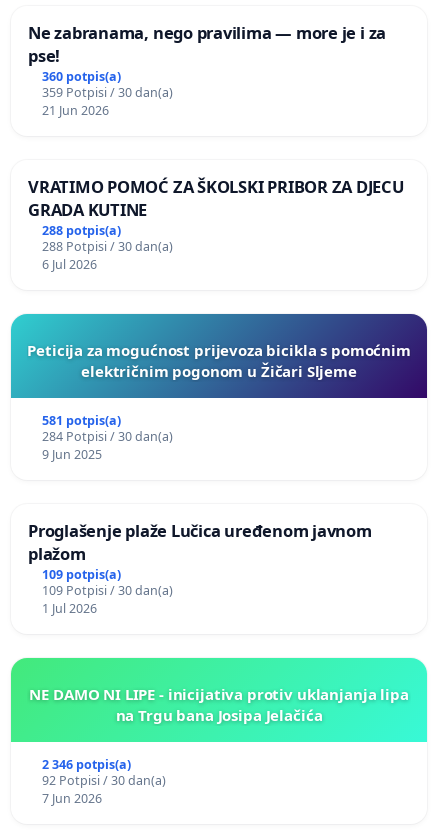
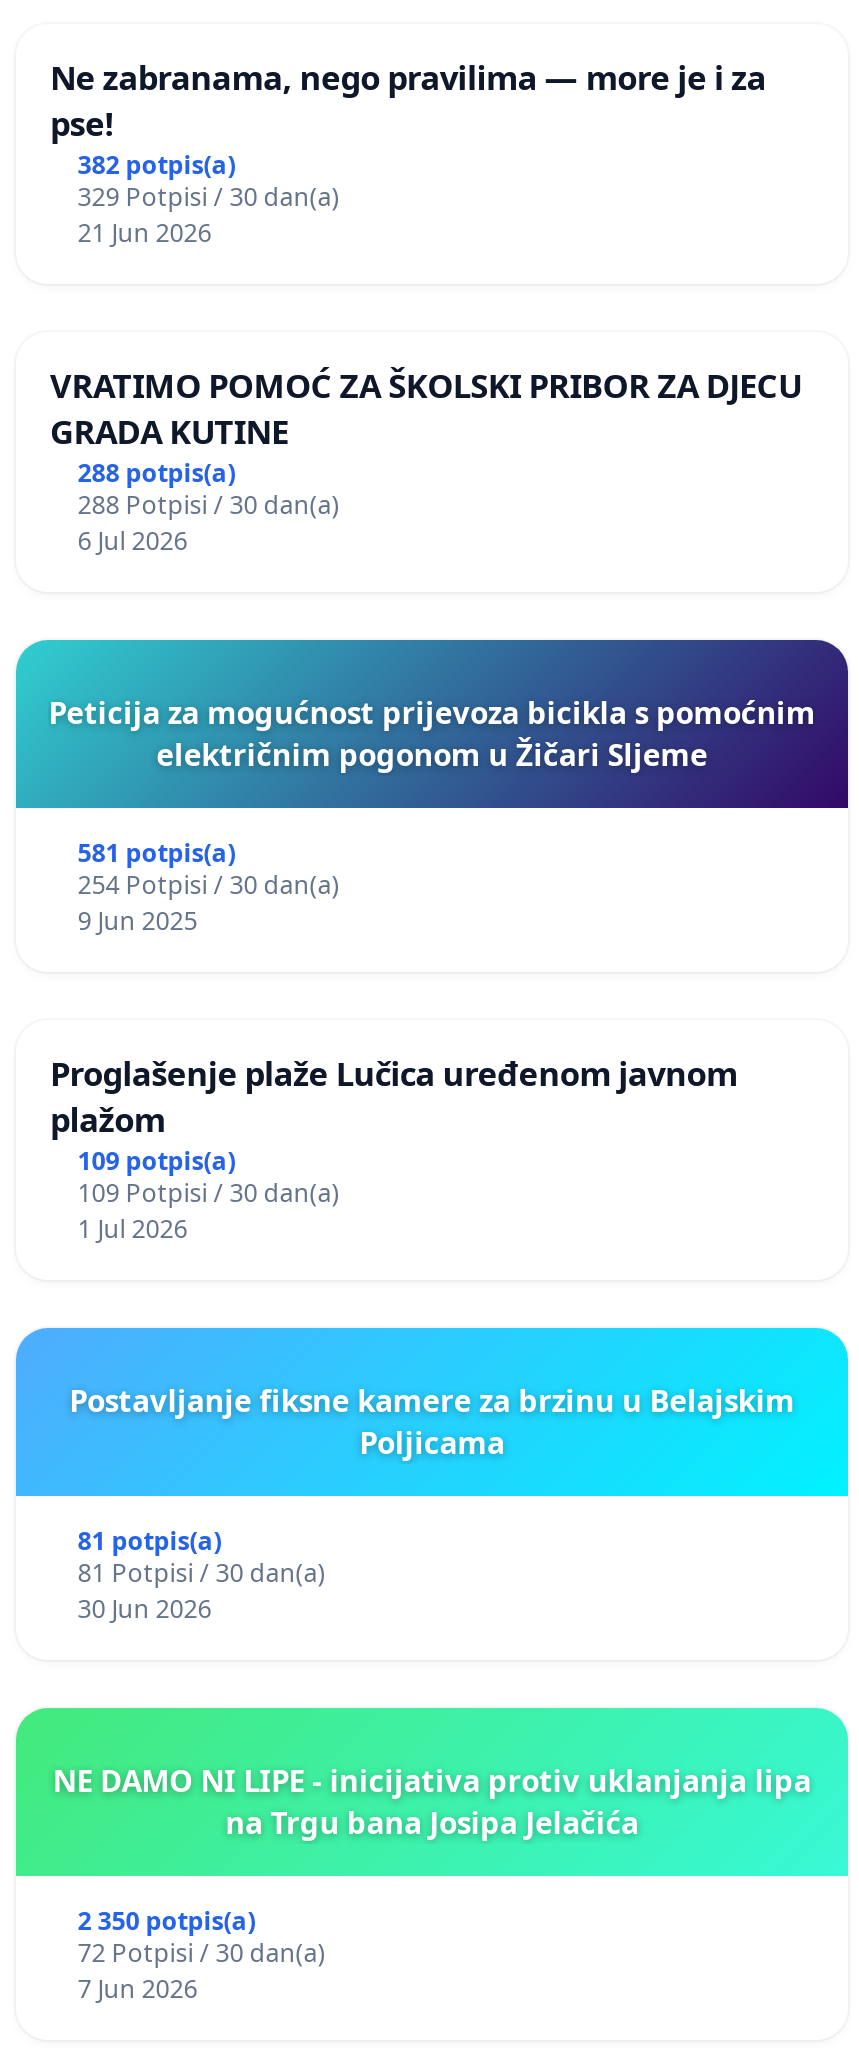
- 360 potpis(a)
+ 382 potpis(a)

- 359 Potpisi / 30 dan(a)
+ 329 Potpisi / 30 dan(a)

- 284 Potpisi / 30 dan(a)
+ 254 Potpisi / 30 dan(a)

+ [image]
+ Postavljanje fiksne kamere za brzinu u Belajskim
+ Poljicama
+ 81 potpis(a)
+ 81 Potpisi / 30 dan(a)
+ 30 Jun 2026

- 2 346 potpis(a)
+ 2 350 potpis(a)

- 92 Potpisi / 30 dan(a)
+ 72 Potpisi / 30 dan(a)
